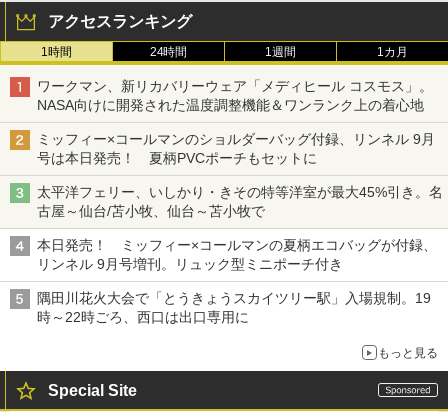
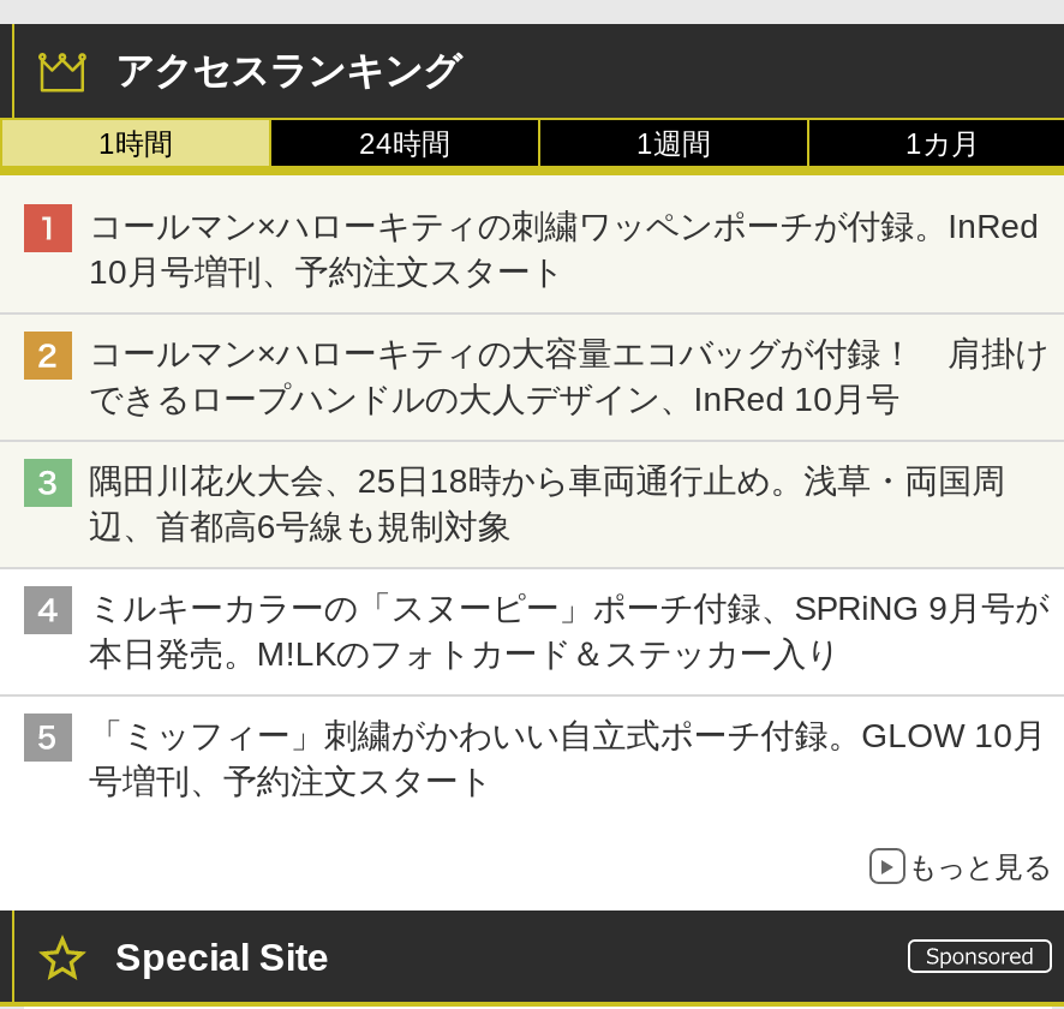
- ワークマン、新リカバリーウェア「メディヒール コスモス」。
- NASA向けに開発された温度調整機能＆ワンランク上の着心地
+ コールマン×ハローキティの刺繍ワッペンポーチが付録。InRed
+ 10月号増刊、予約注文スタート

- ミッフィー×コールマンのショルダーバッグ付録、リンネル 9月
- 号は本日発売！ 夏柄PVCポーチもセットに
+ コールマン×ハローキティの大容量エコバッグが付録！ 肩掛け
+ できるロープハンドルの大人デザイン、InRed 10月号

- 太平洋フェリー、いしかり・きその特等洋室が最大45%引き。名
- 古屋～仙台/苫小牧、仙台～苫小牧で
+ 隅田川花火大会、25日18時から車両通行止め。浅草・両国周
+ 辺、首都高6号線も規制対象

- 本日発売！ ミッフィー×コールマンの夏柄エコバッグが付録、
- リンネル 9月号増刊。リュック型ミニポーチ付き
+ ミルキーカラーの「スヌーピー」ポーチ付録、SPRiNG 9月号が
+ 本日発売。M!LKのフォトカード＆ステッカー入り

- 隅田川花火大会で「とうきょうスカイツリー駅」入場規制。19
- 時～22時ごろ、西口は出口専用に
+ 「ミッフィー」刺繍がかわいい自立式ポーチ付録。GLOW 10月
+ 号増刊、予約注文スタート
